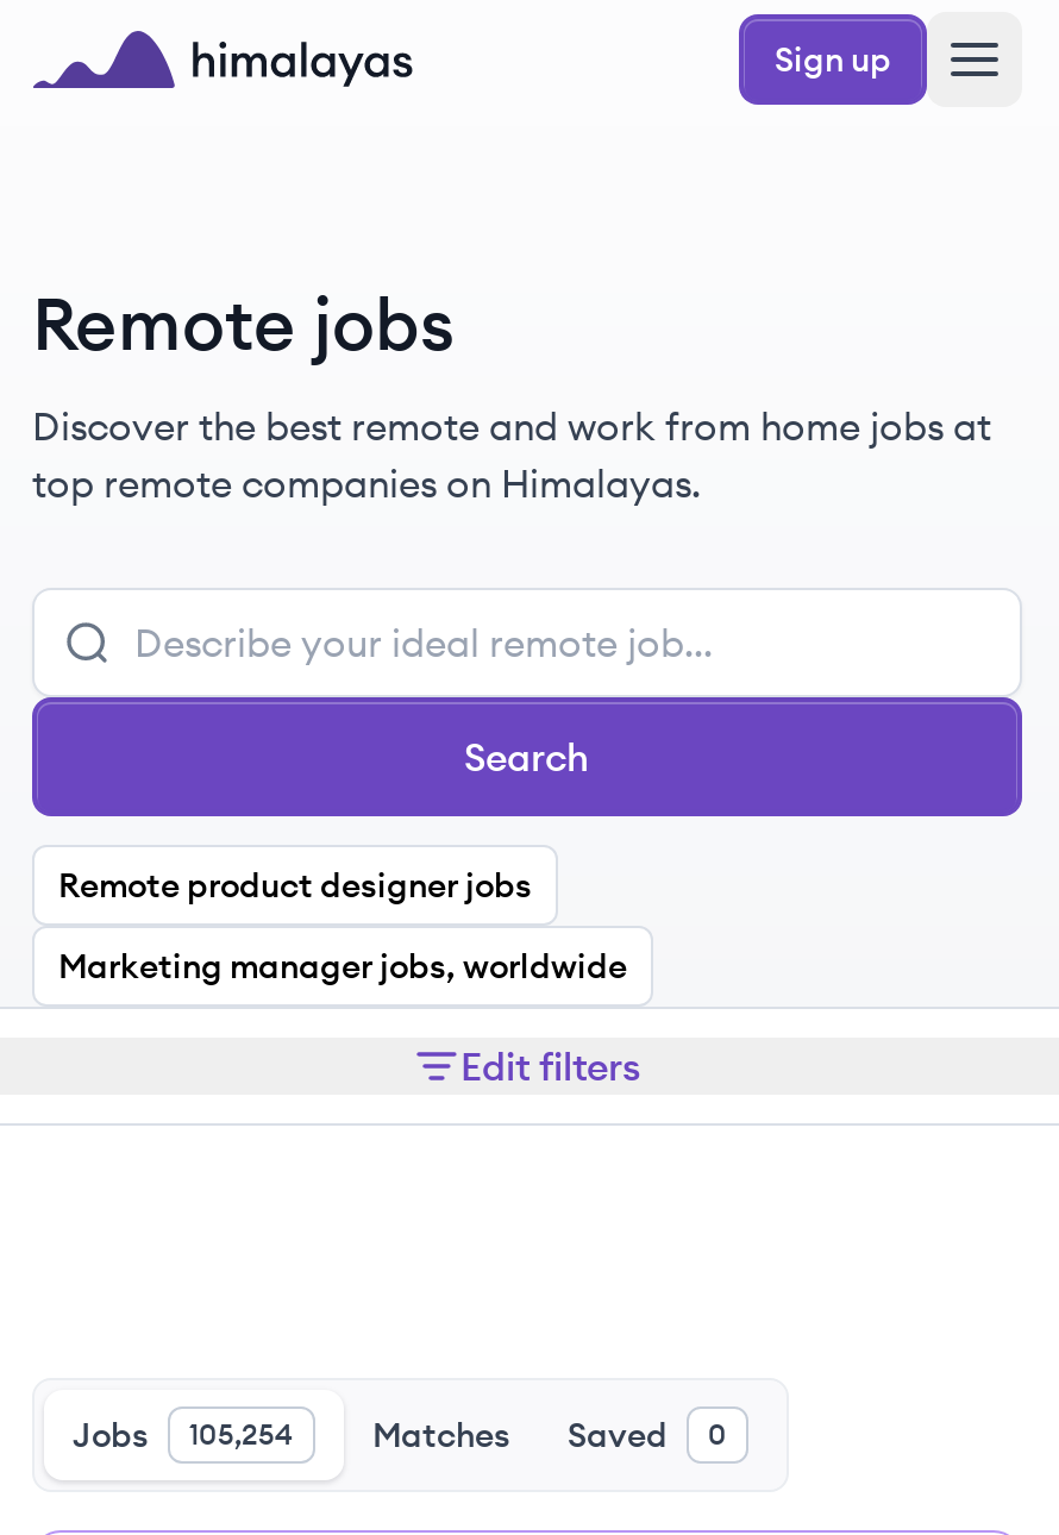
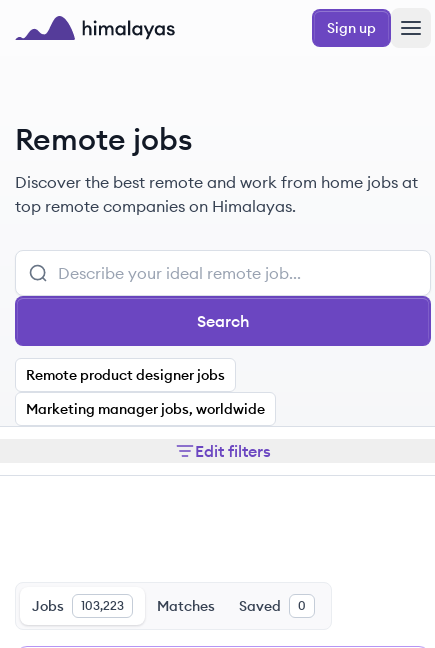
- Jobs 105,254
+ Jobs 103,223
